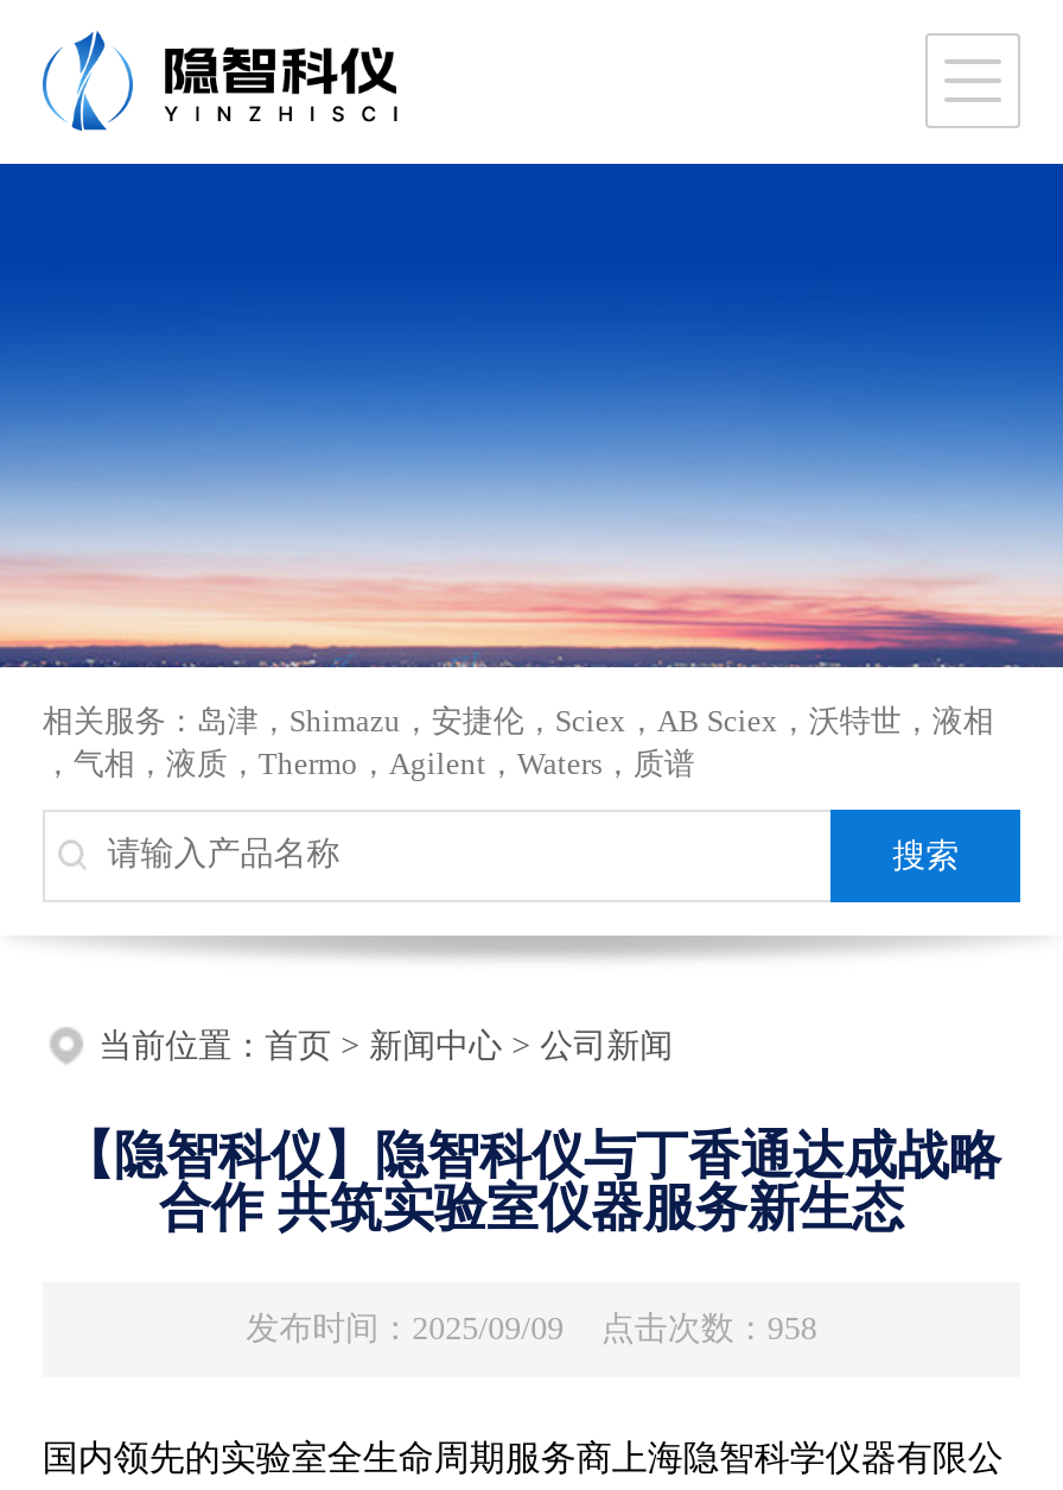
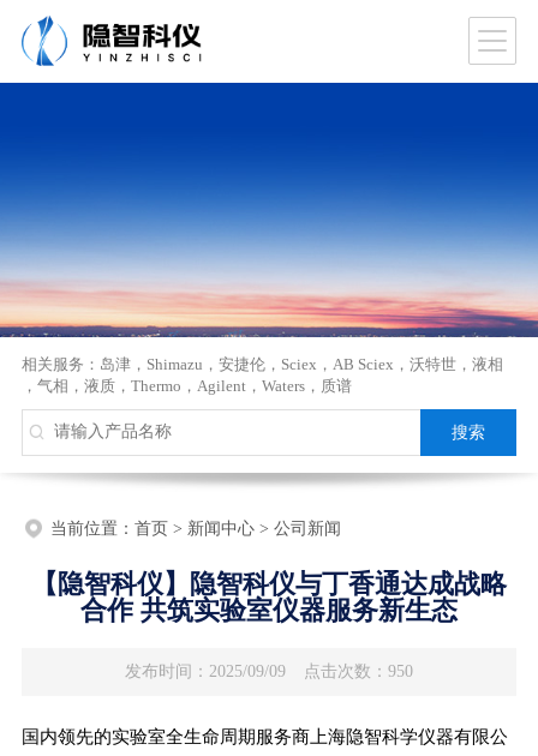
- 发布时间：2025/09/09 点击次数：958
+ 发布时间：2025/09/09 点击次数：950
